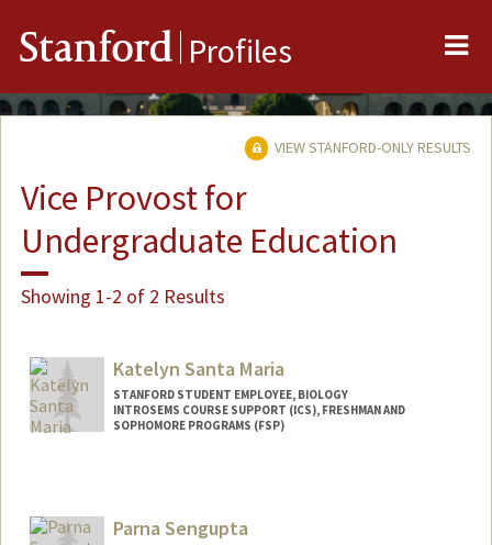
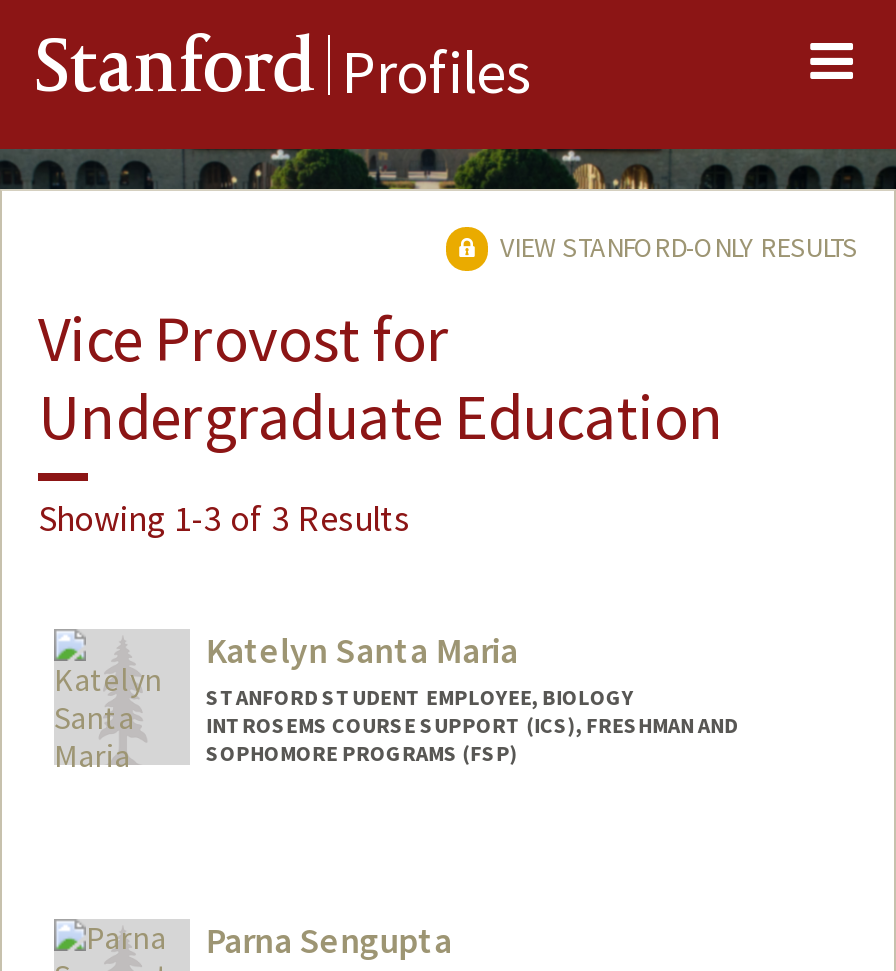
- Showing 1-2 of 2 Results
+ Showing 1-3 of 3 Results
